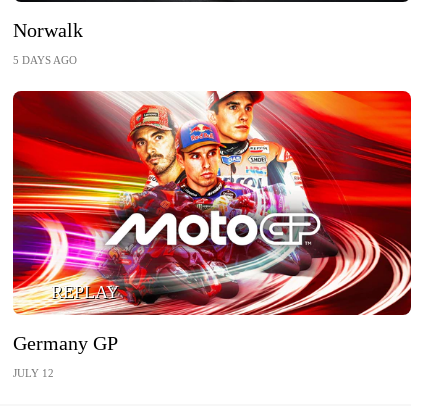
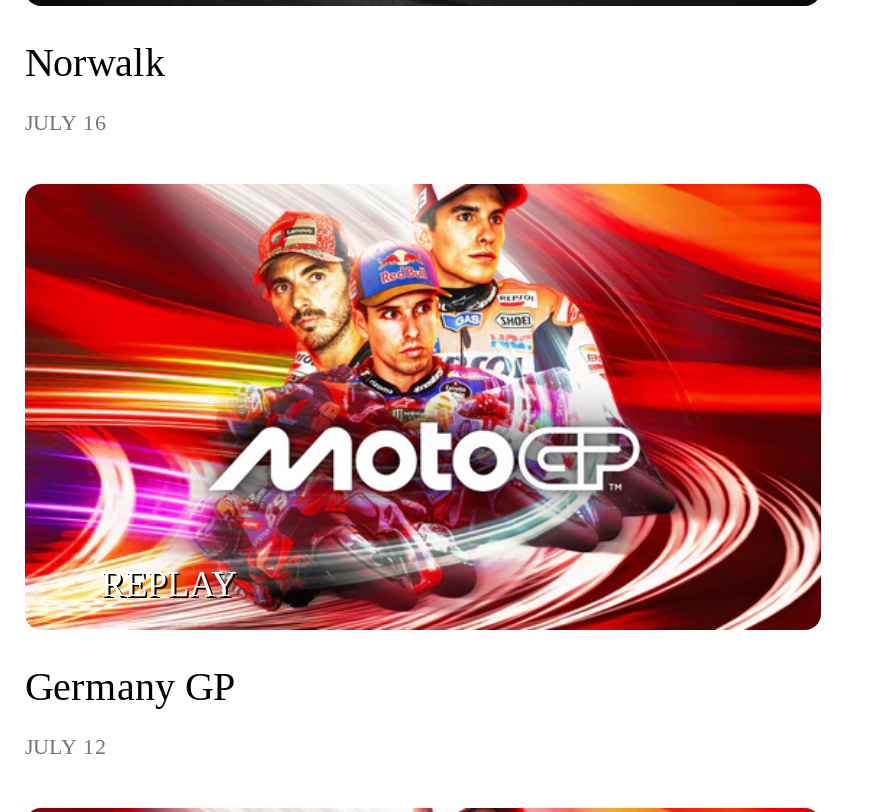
- 5 DAYS AGO
+ JULY 16
